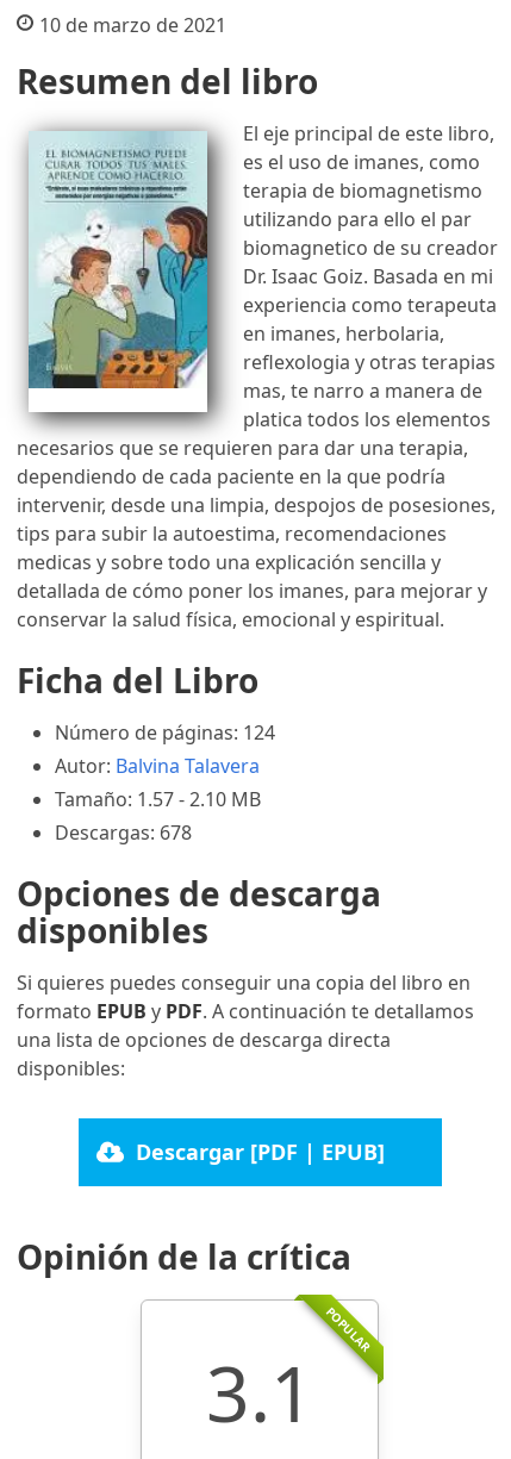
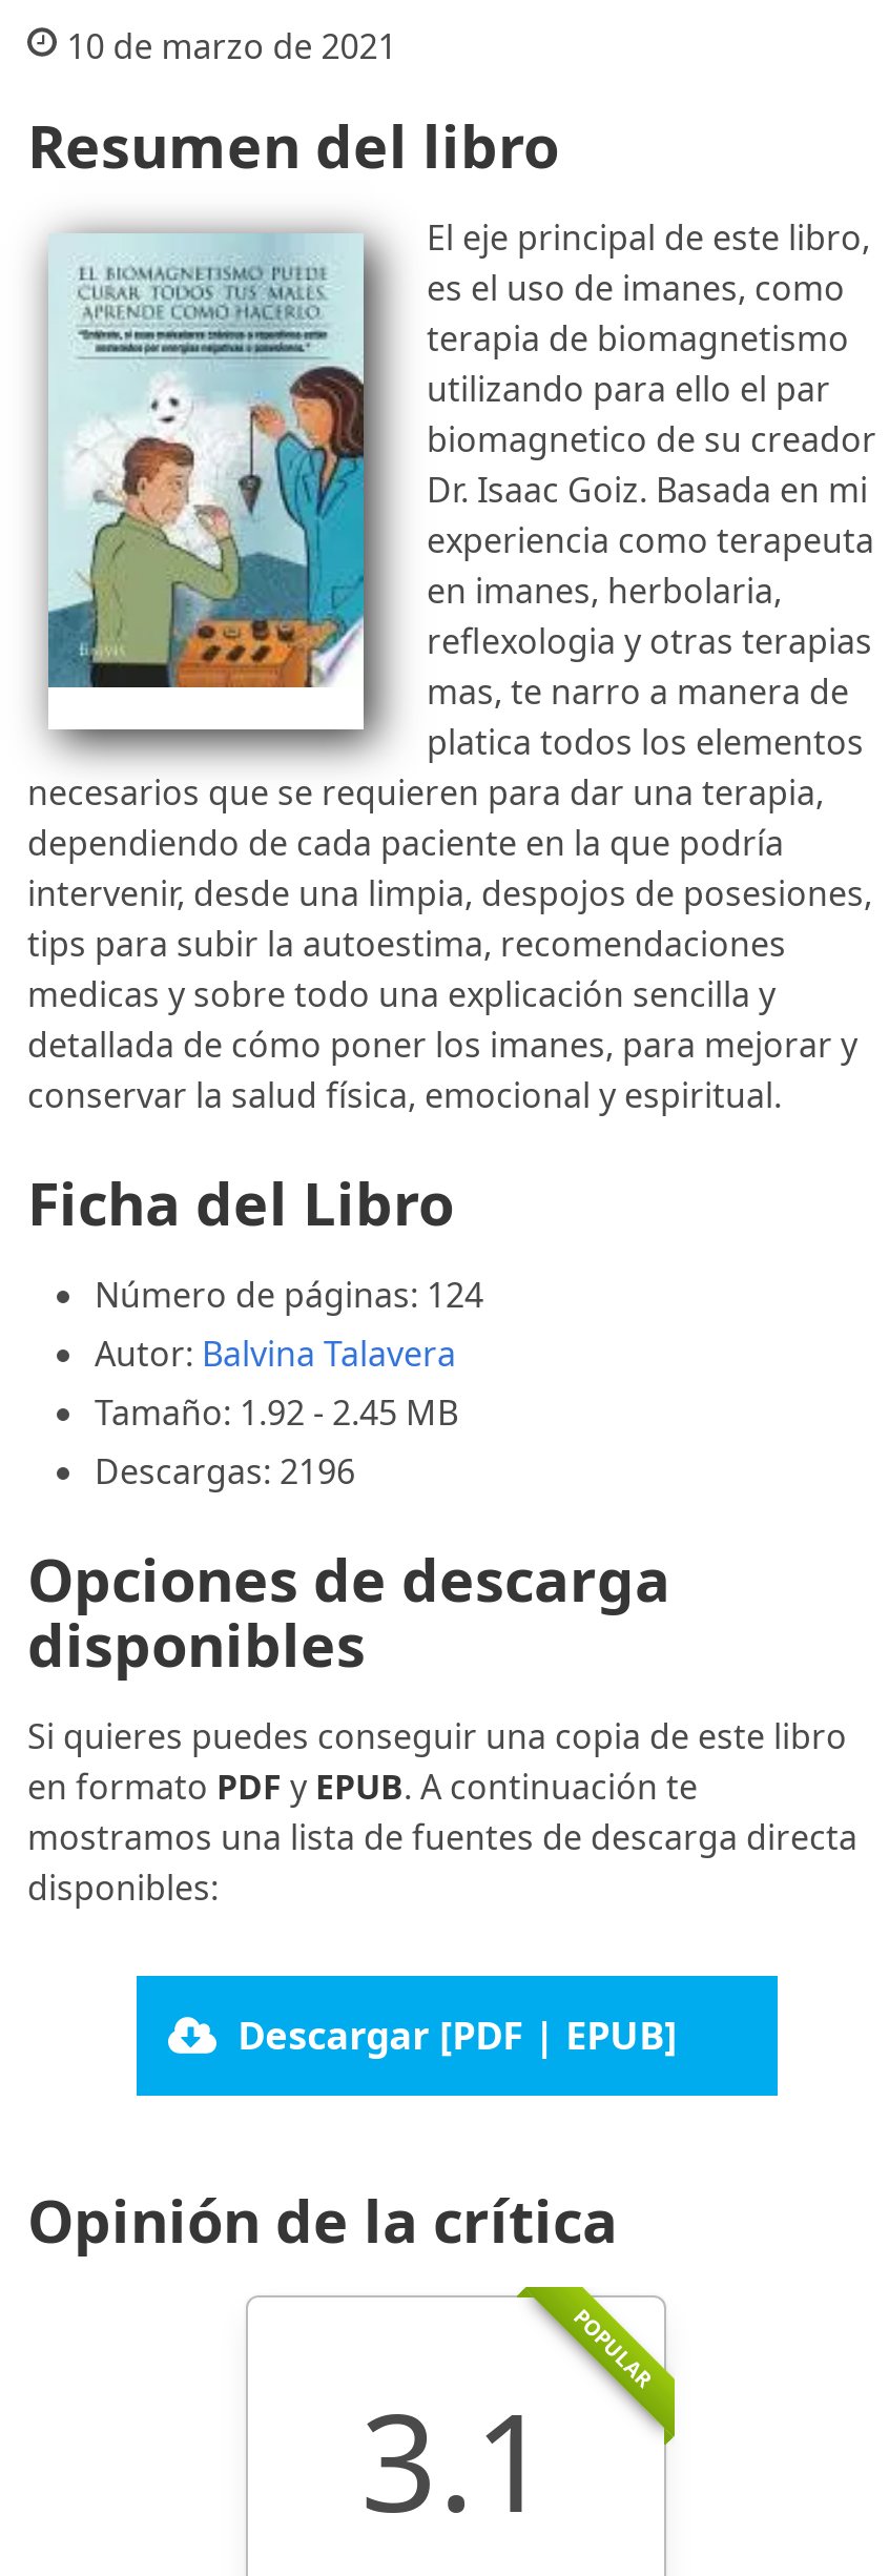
- Tamaño: 1.57 - 2.10 MB
+ Tamaño: 1.92 - 2.45 MB

- Descargas: 678
+ Descargas: 2196

- Si quieres puedes conseguir una copia del libro en
- formato EPUB y PDF. A continuación te detallamos
- una lista de opciones de descarga directa
+ Si quieres puedes conseguir una copia de este libro
+ en formato PDF y EPUB. A continuación te
+ mostramos una lista de fuentes de descarga directa
